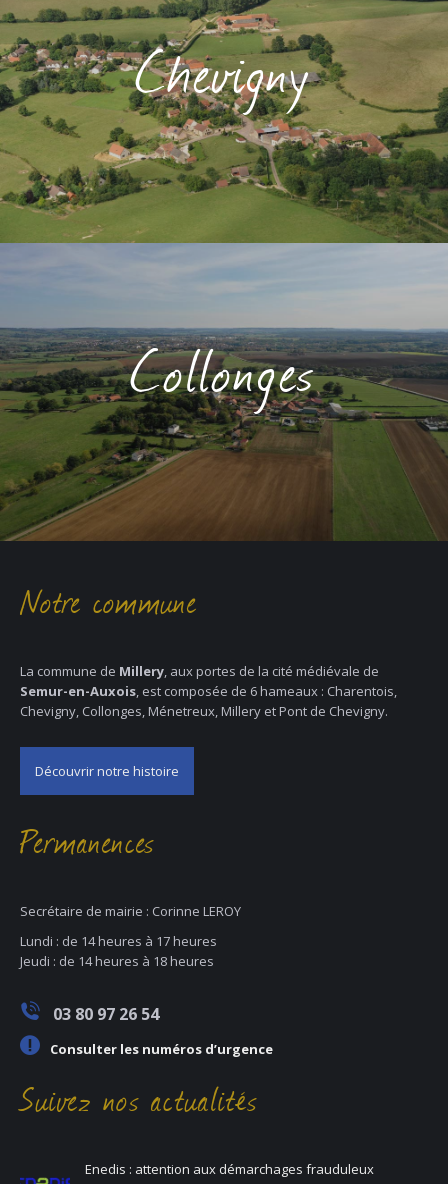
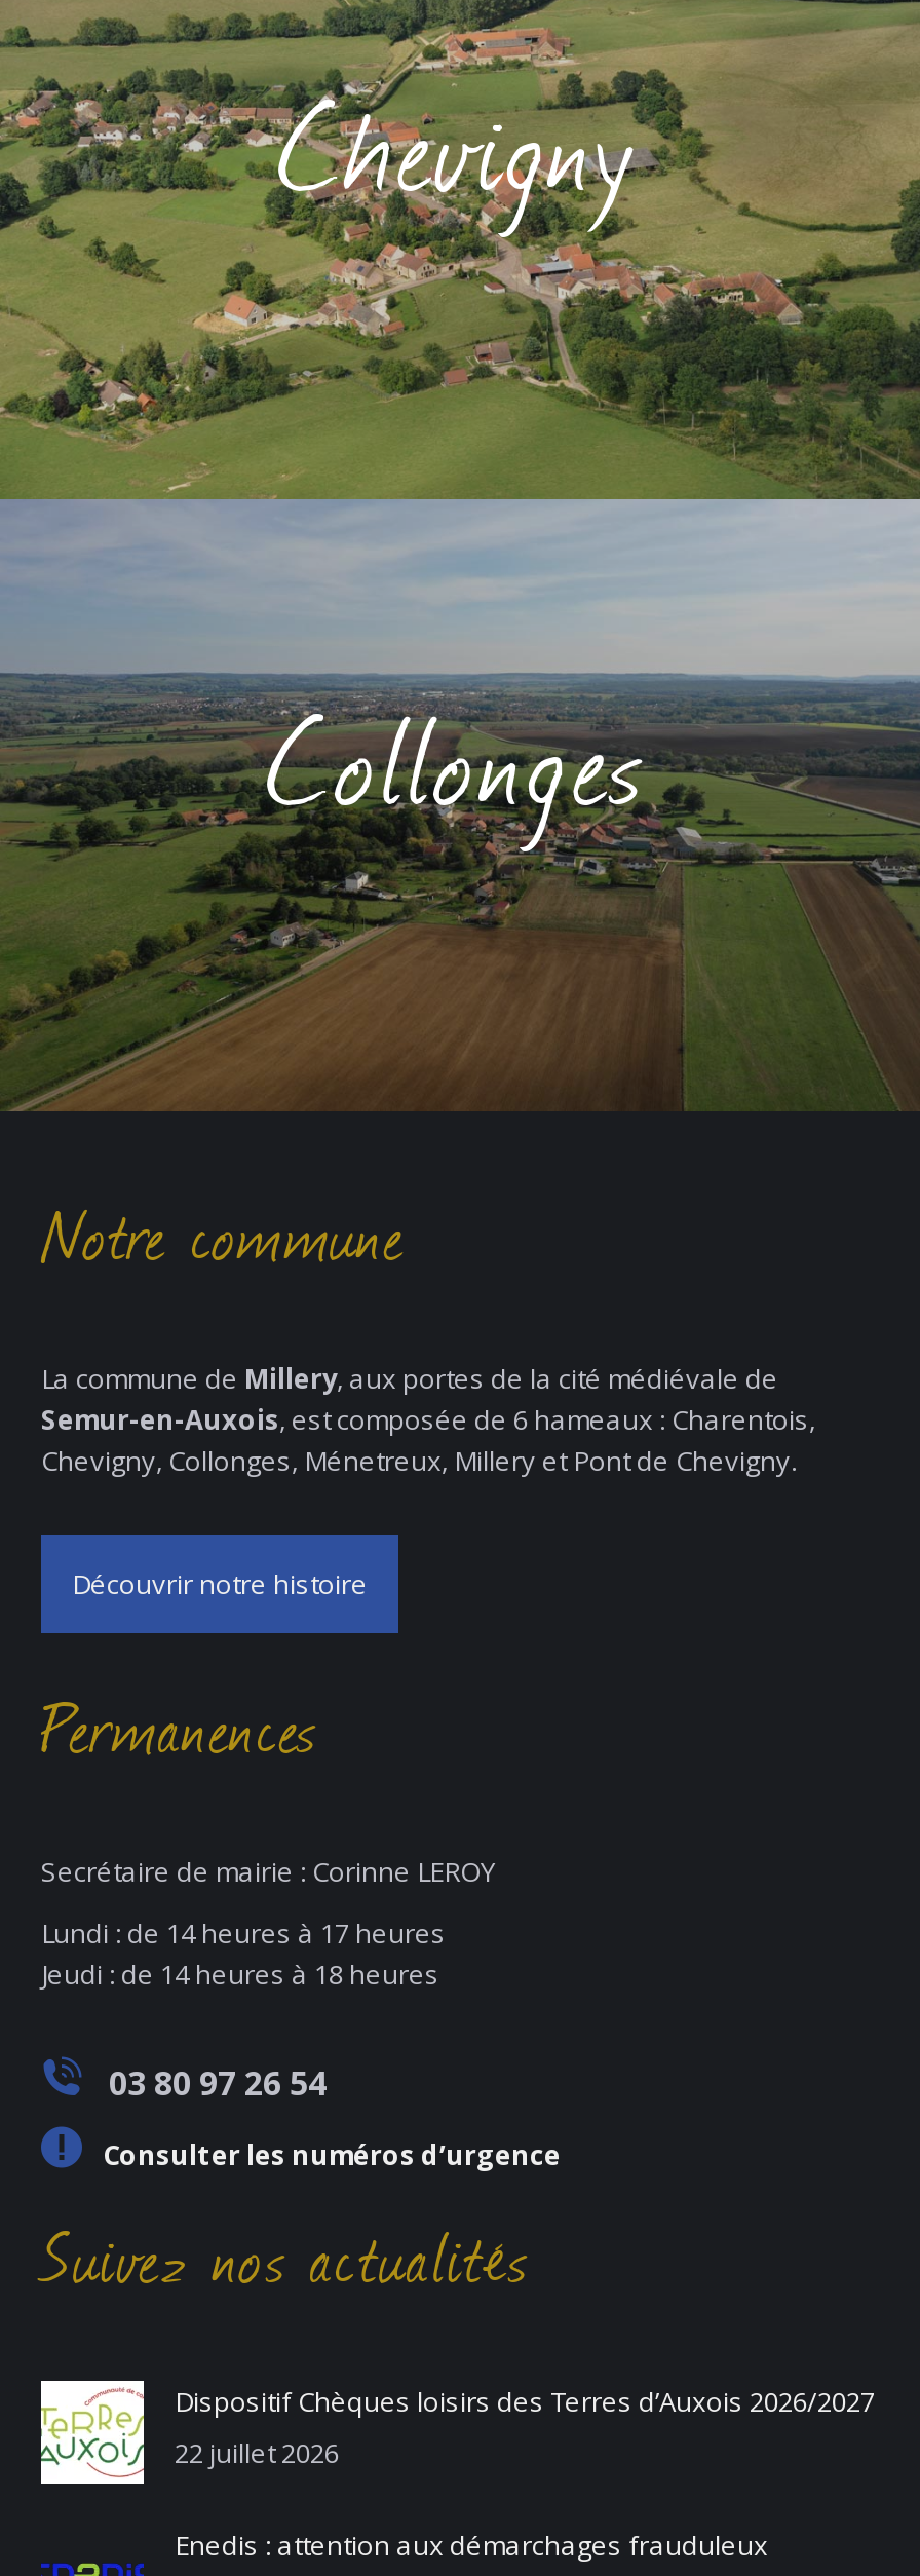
+ [image]
+ Dispositif Chèques loisirs des Terres d’Auxois 2026/2027
+ 22 juillet 2026
